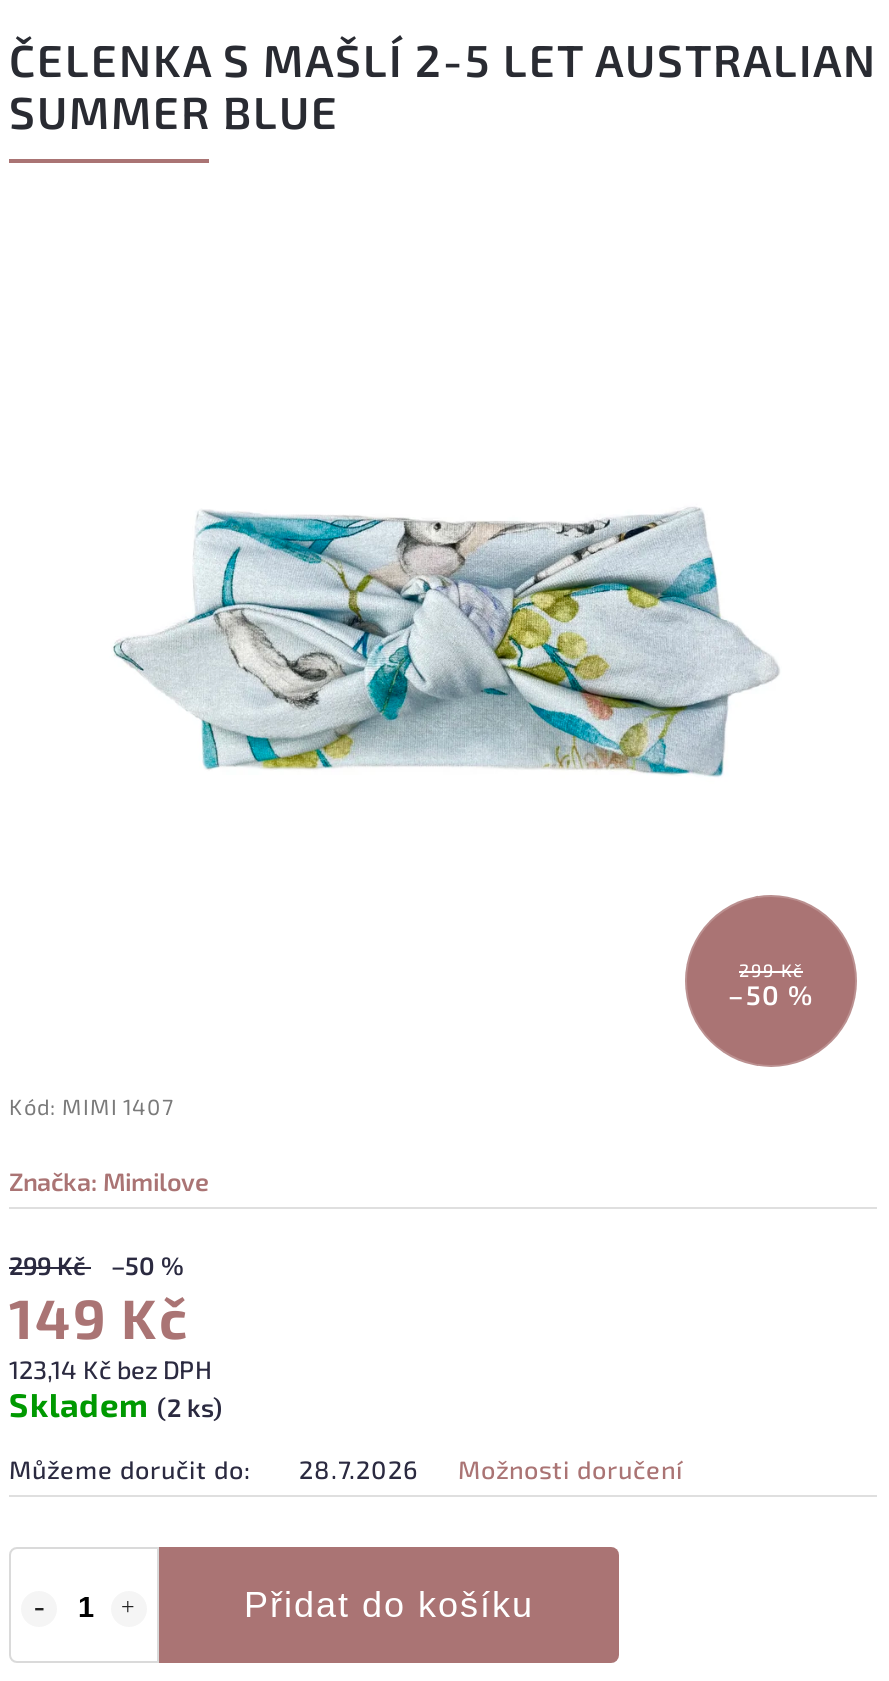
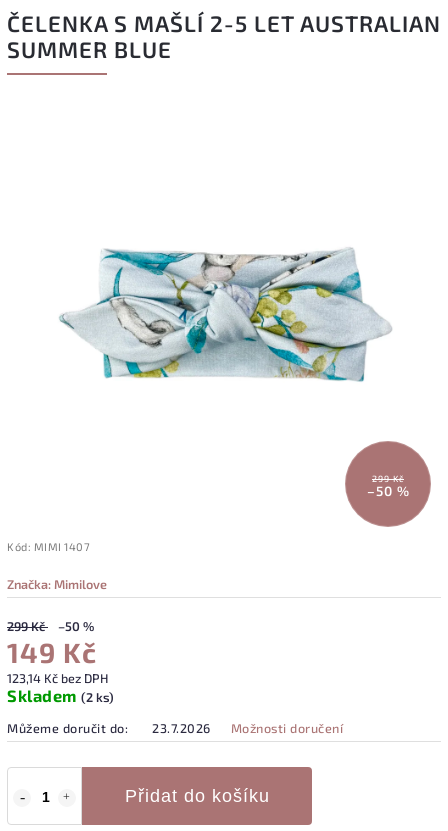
- Můžeme doručit do: 28.7.2026 Možnosti doručení
+ Můžeme doručit do: 23.7.2026 Možnosti doručení
